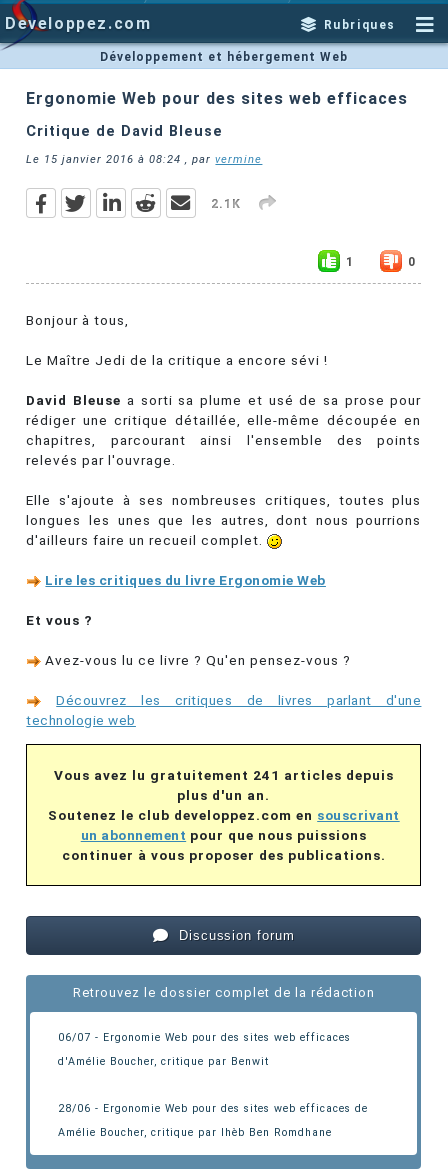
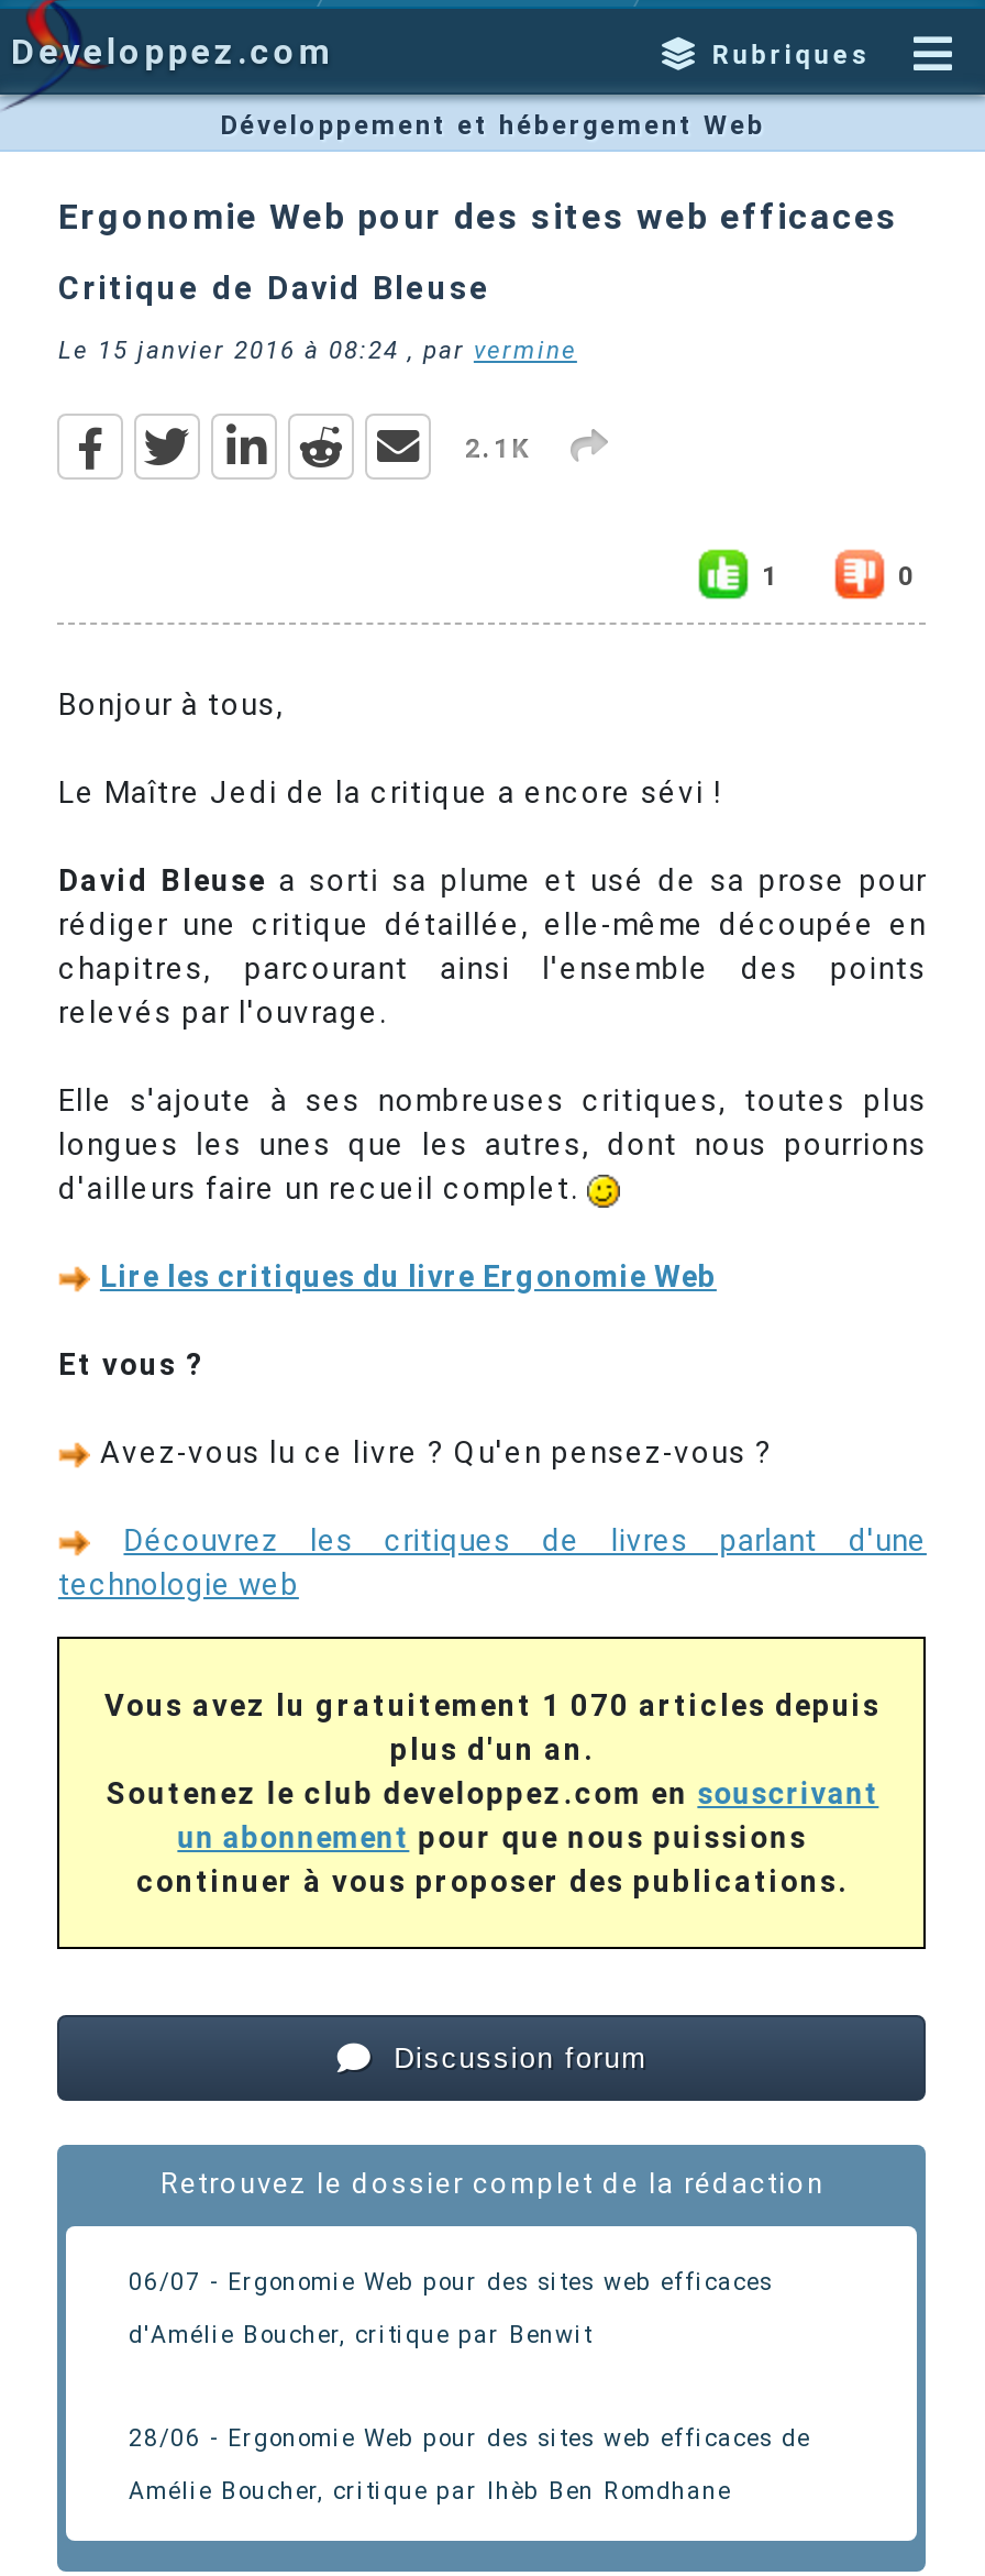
- Vous avez lu gratuitement 241 articles depuis
+ Vous avez lu gratuitement 1 070 articles depuis
